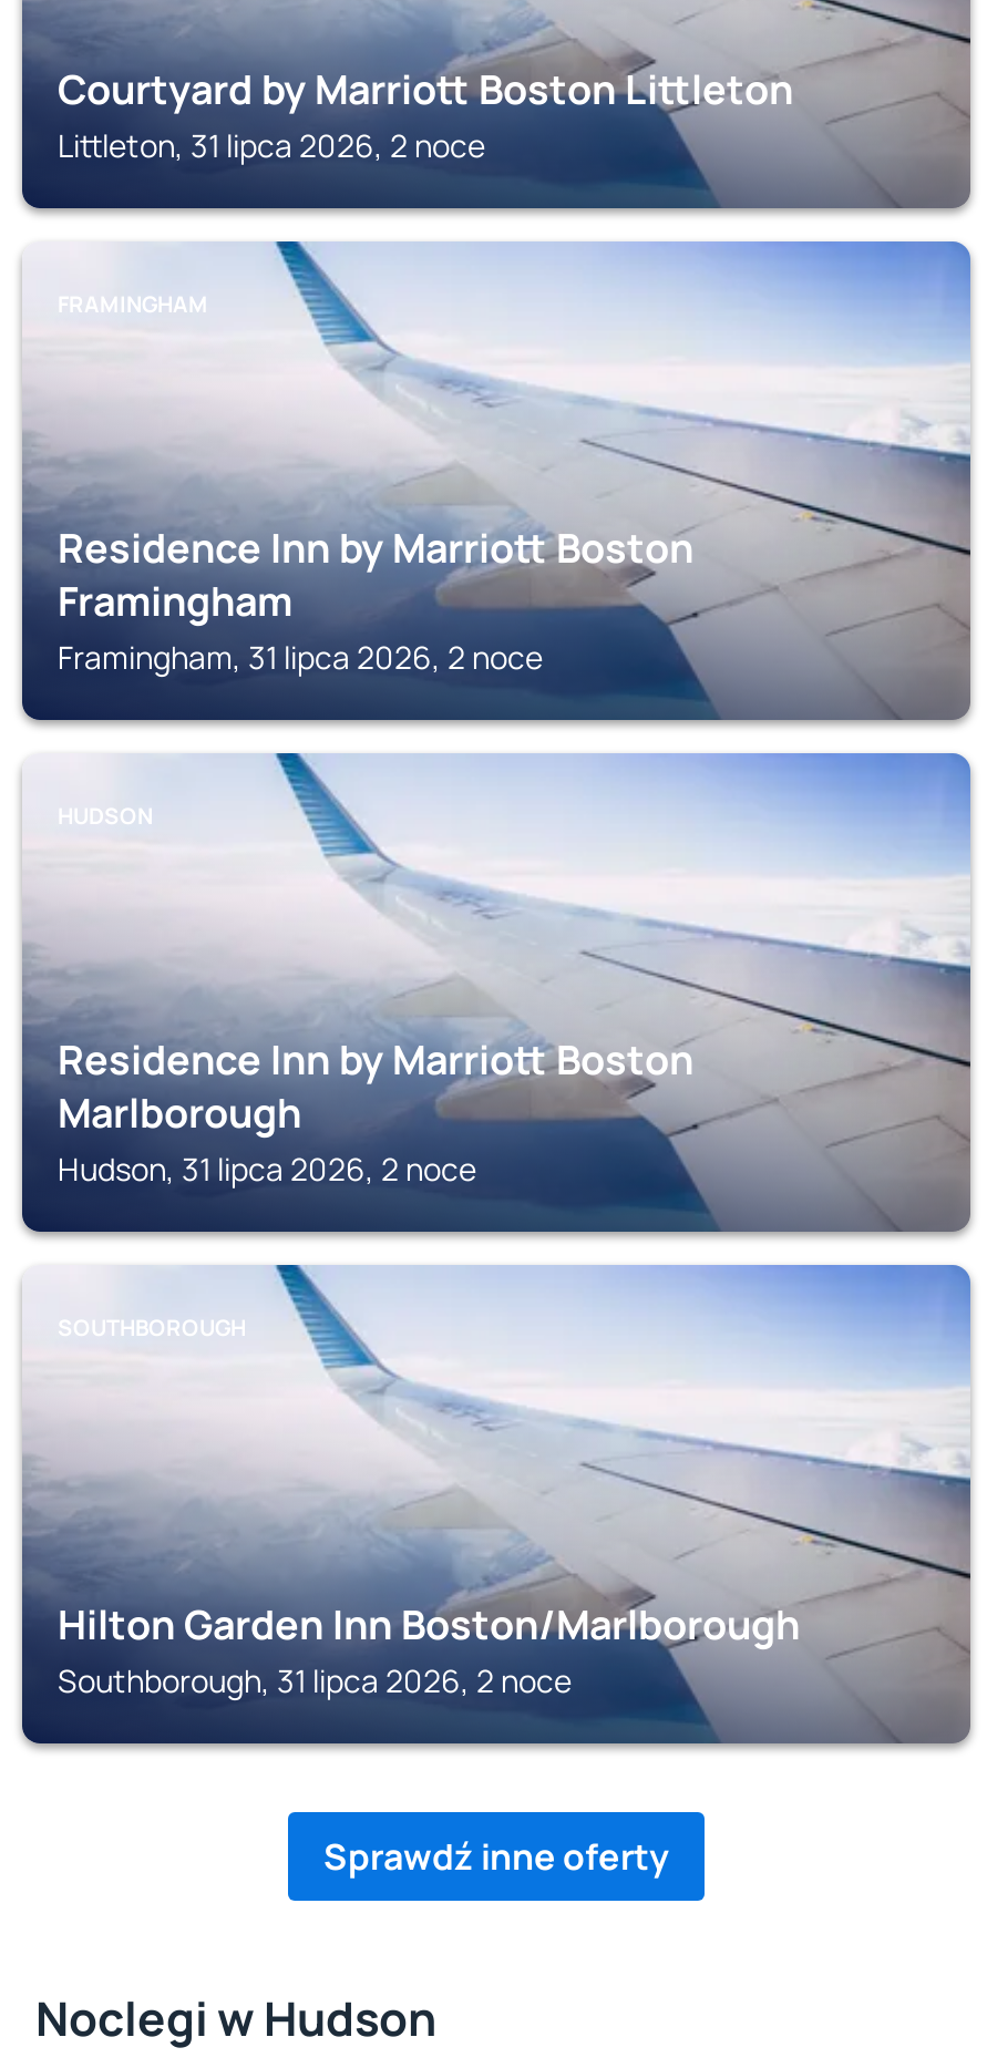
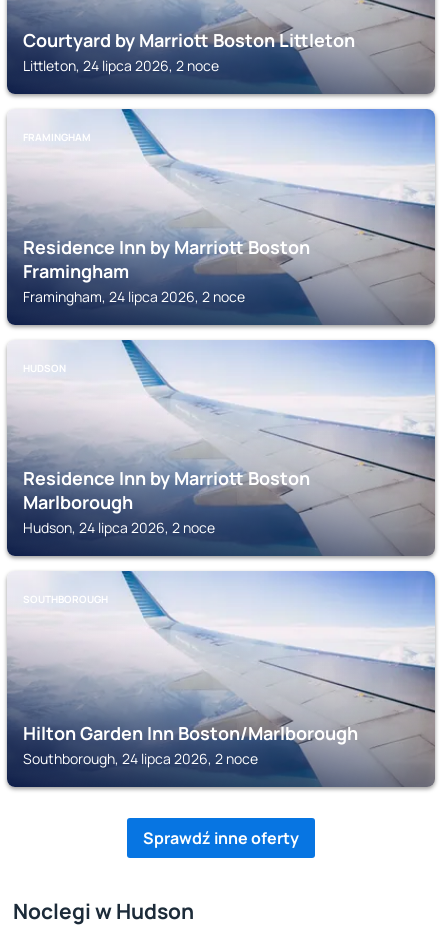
- Littleton, 31 lipca 2026, 2 noce
+ Littleton, 24 lipca 2026, 2 noce

- Framingham, 31 lipca 2026, 2 noce
+ Framingham, 24 lipca 2026, 2 noce

- Hudson, 31 lipca 2026, 2 noce
+ Hudson, 24 lipca 2026, 2 noce

- Southborough, 31 lipca 2026, 2 noce
+ Southborough, 24 lipca 2026, 2 noce
